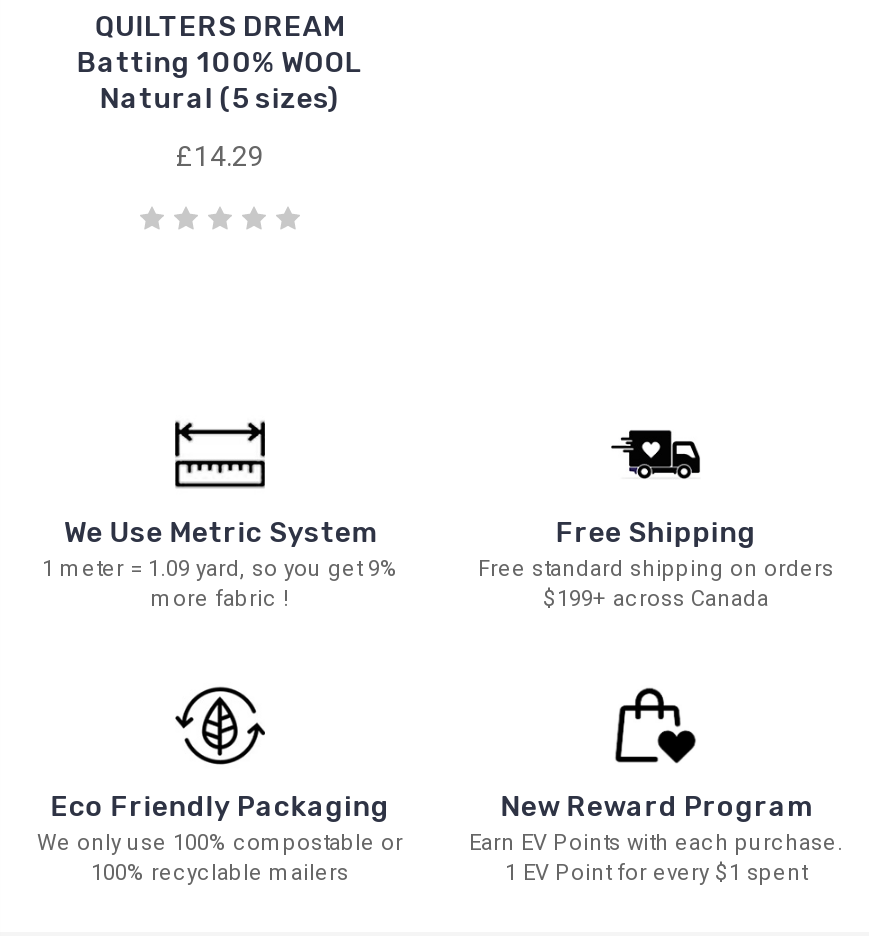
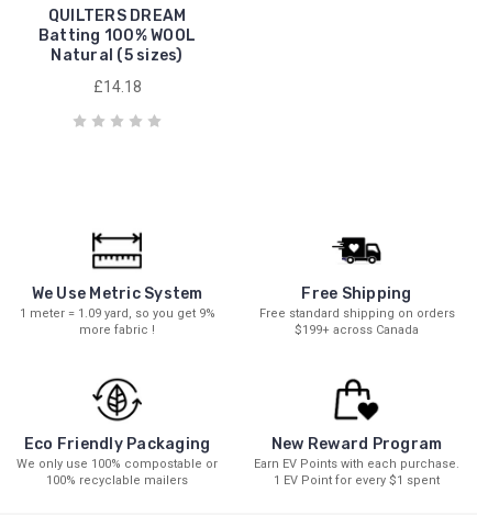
- £14.29
+ £14.18
